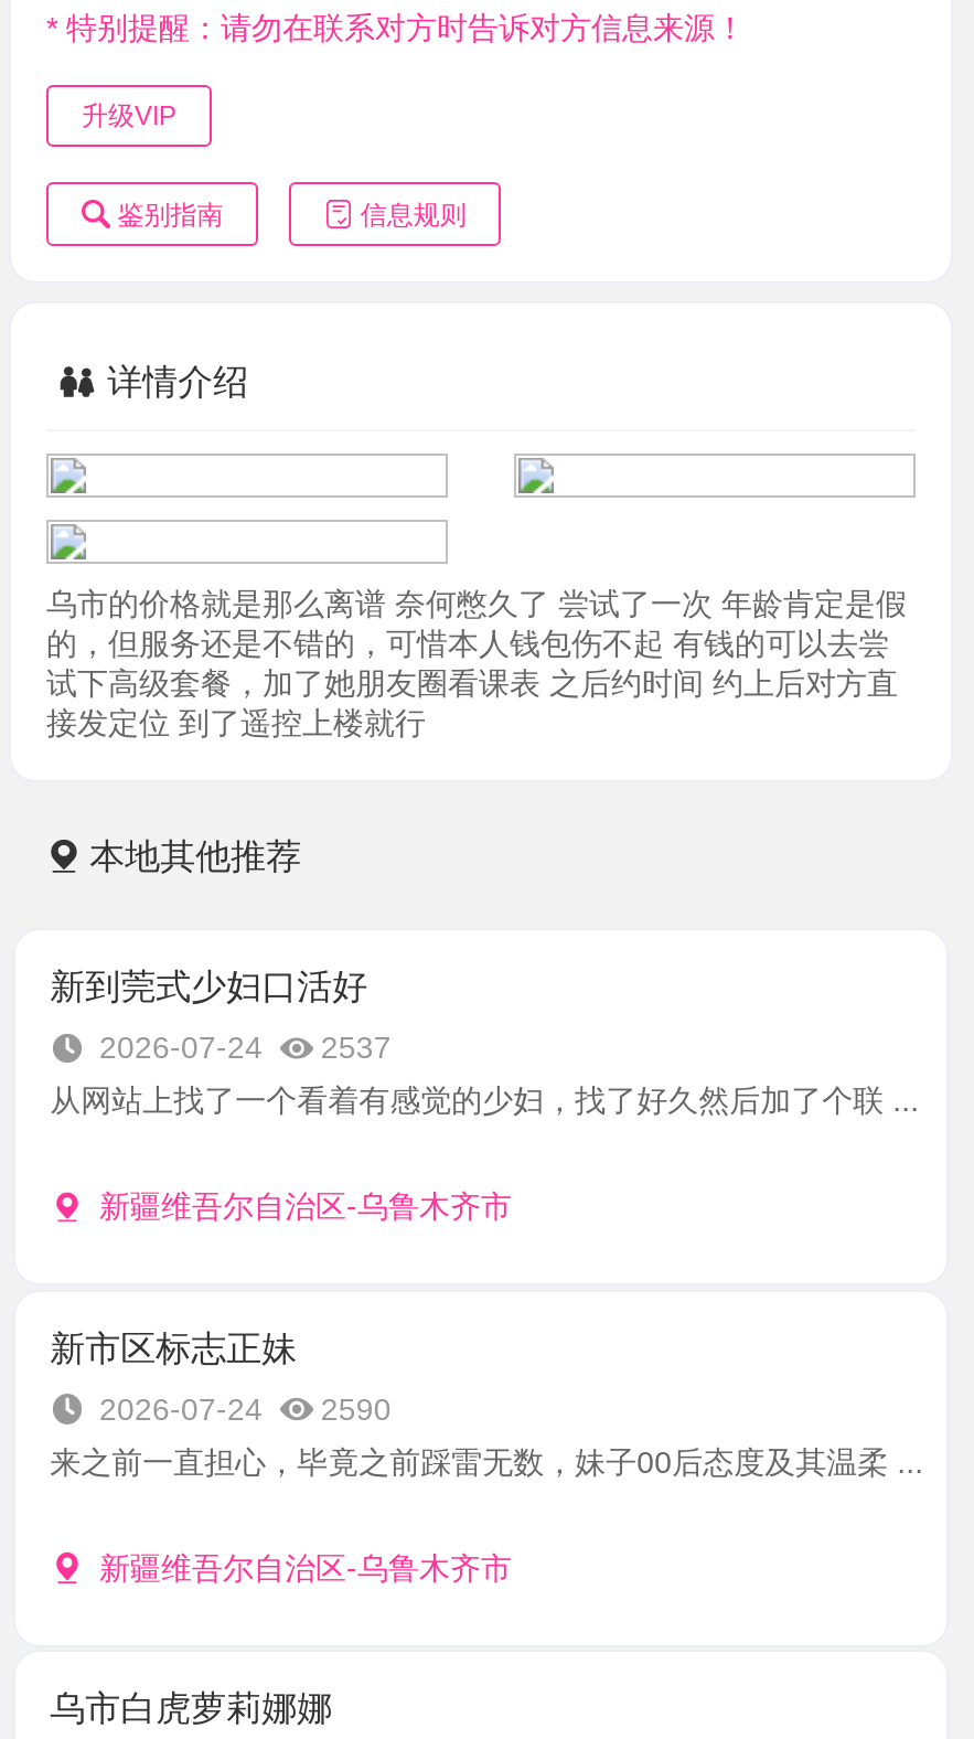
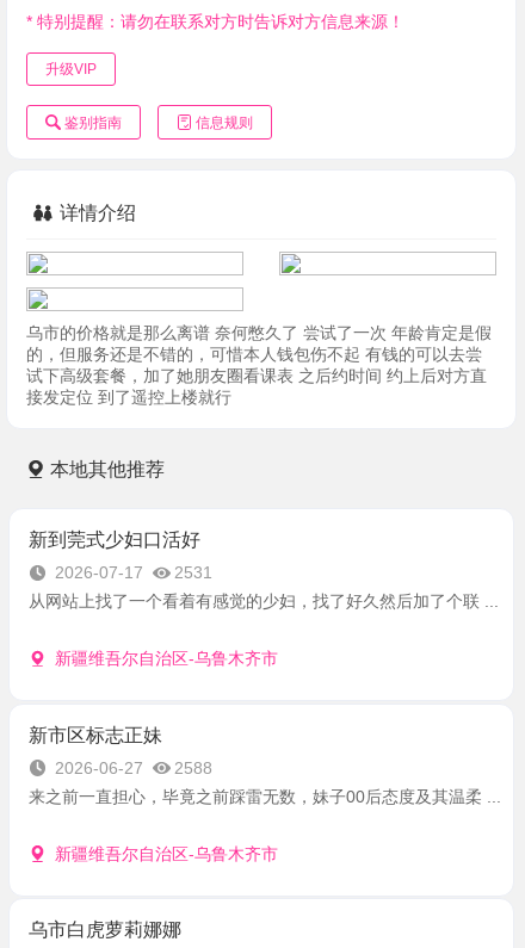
- 2026-07-24
+ 2026-07-17

- 2537
+ 2531

- 2026-07-24
+ 2026-06-27

- 2590
+ 2588
